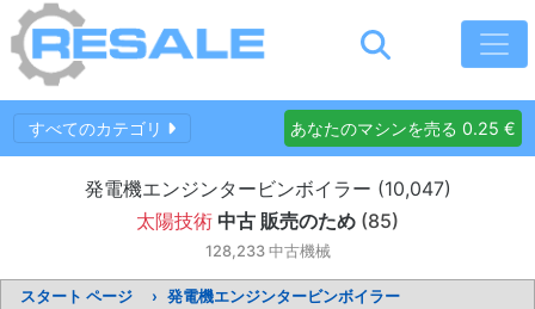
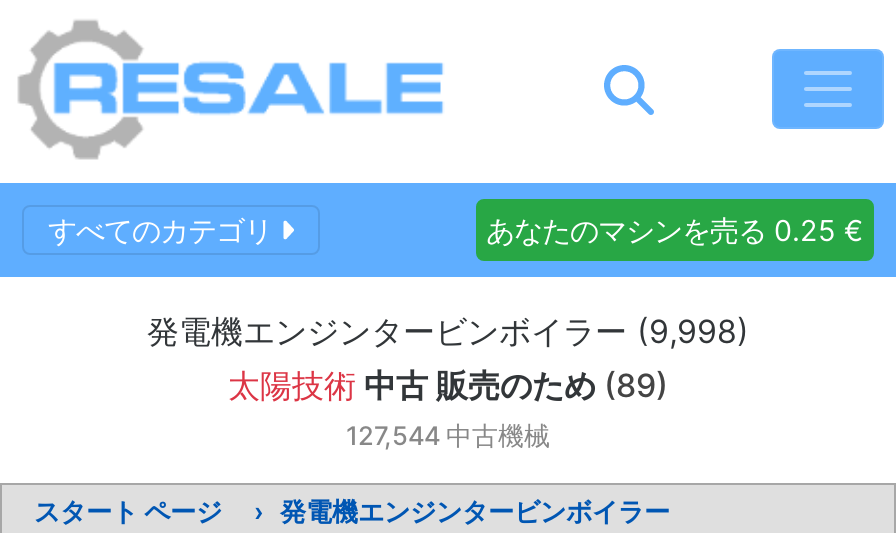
- 発電機エンジンタービンボイラー (10,047)
+ 発電機エンジンタービンボイラー (9,998)

- 太陽技術 中古 販売のため(85)
+ 太陽技術 中古 販売のため(89)

- 128,233 中古機械
+ 127,544 中古機械
